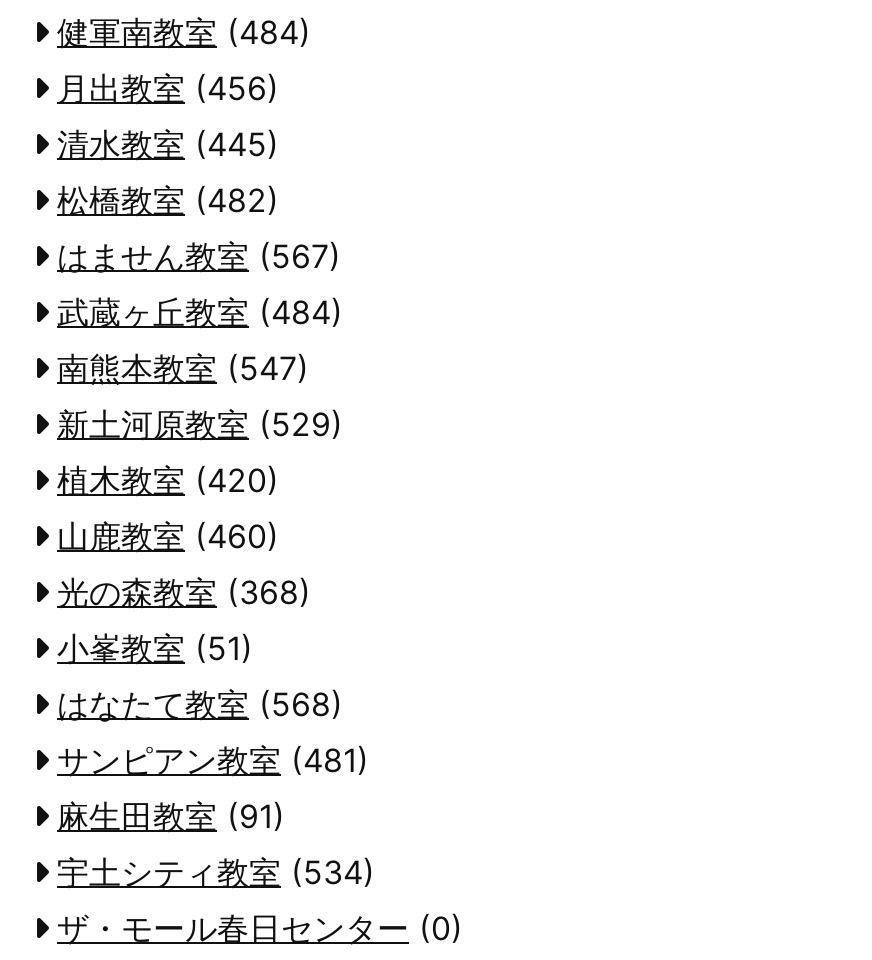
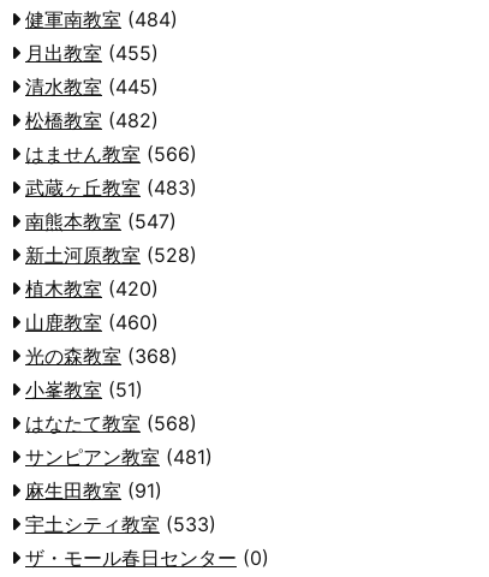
- 月出教室(456)
+ 月出教室(455)

- はません教室(567)
+ はません教室(566)

- 武蔵ヶ丘教室(484)
+ 武蔵ヶ丘教室(483)

- 新土河原教室(529)
+ 新土河原教室(528)

- 宇土シティ教室(534)
+ 宇土シティ教室(533)
